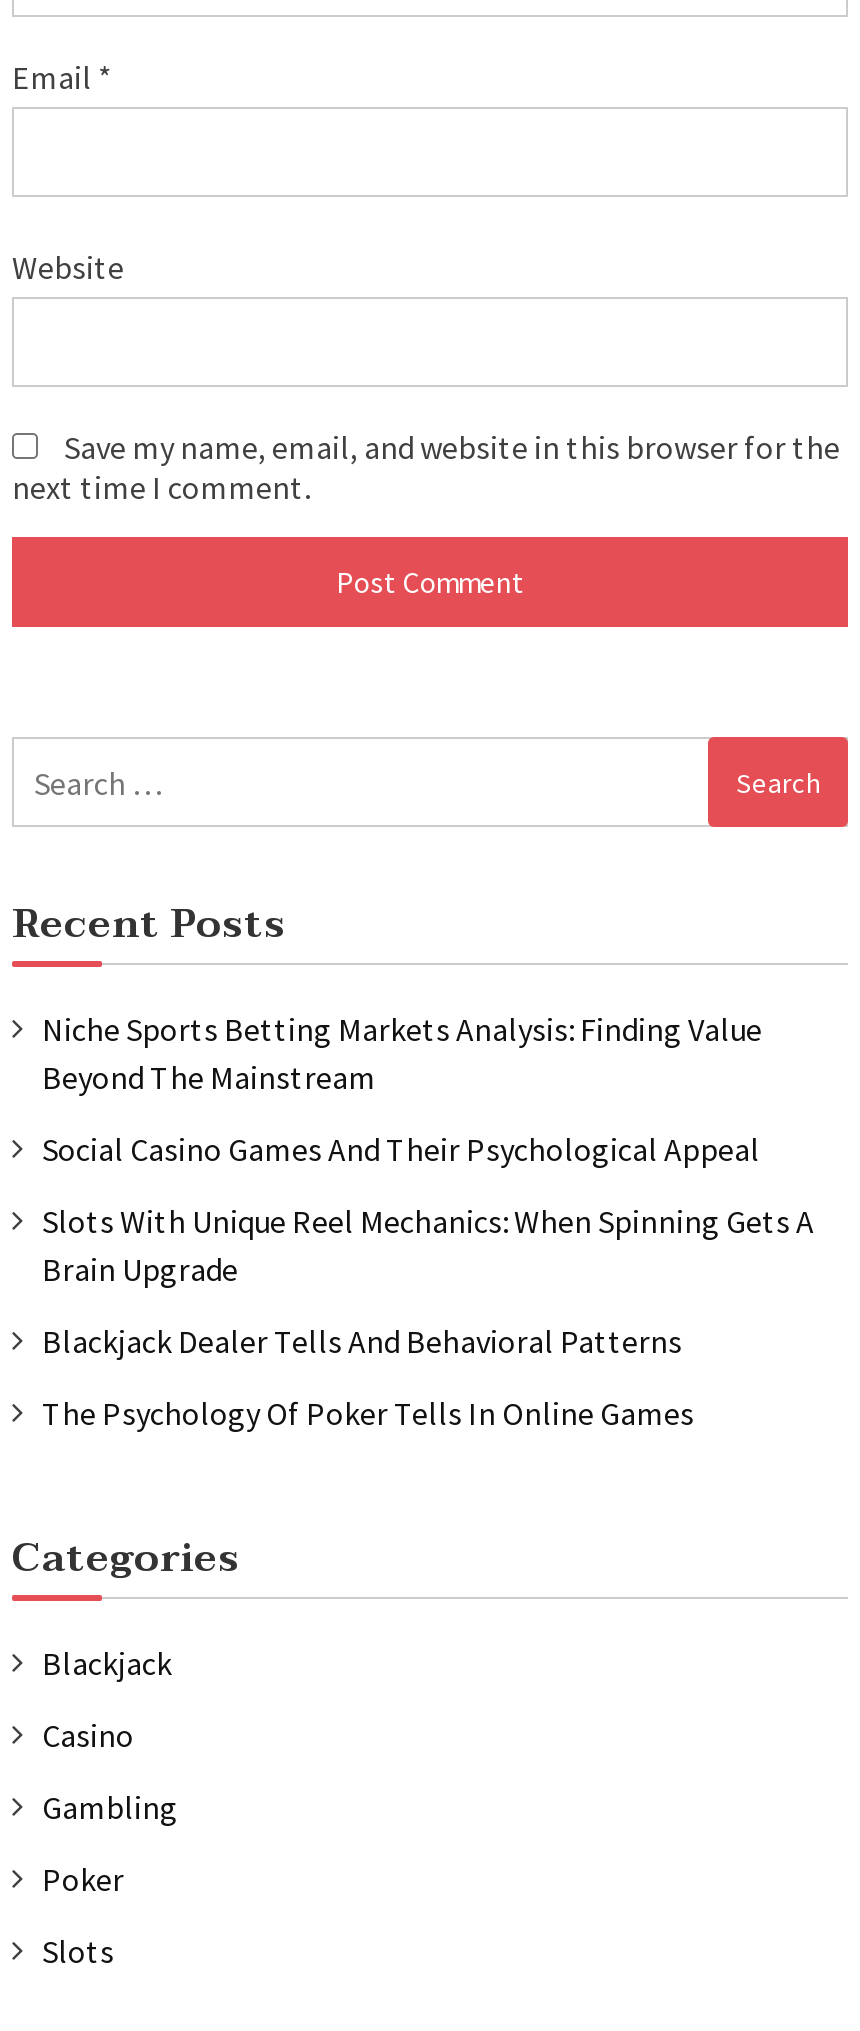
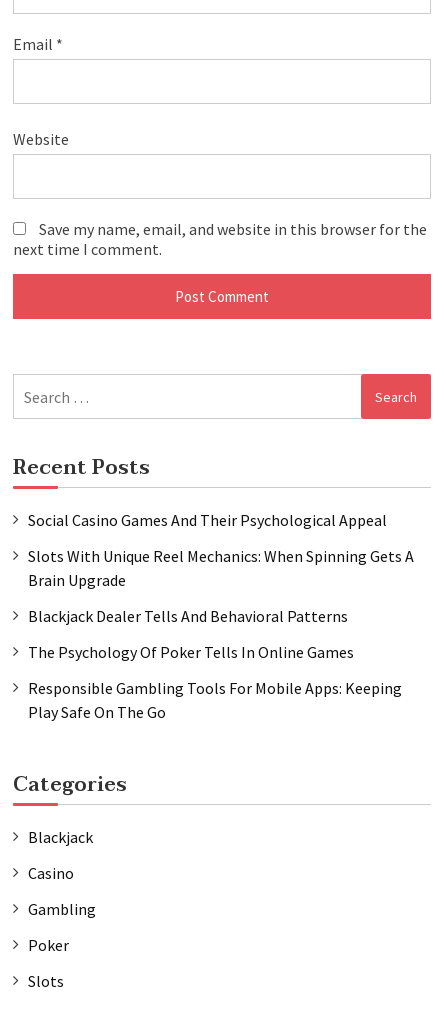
- Niche Sports Betting Markets Analysis: Finding Value
- Beyond The Mainstream

moved up: Social Casino Games And Their Psychological Appeal | Slots With Unique Reel Mechanics: When Spinning Gets A | Brain Upgrade | Blackjack Dealer Tells And Behavioral Patterns | The Psychology Of Poker Tells In Online Games

+ Responsible Gambling Tools For Mobile Apps: Keeping
+ Play Safe On The Go
